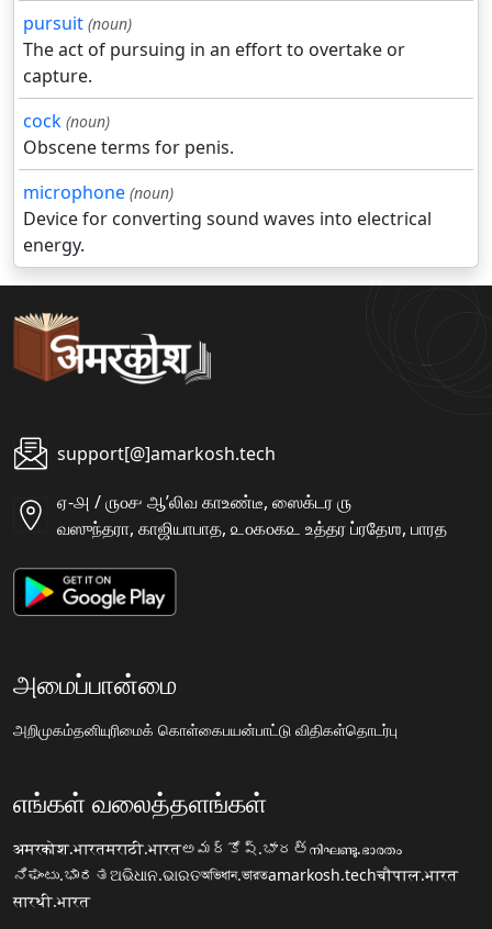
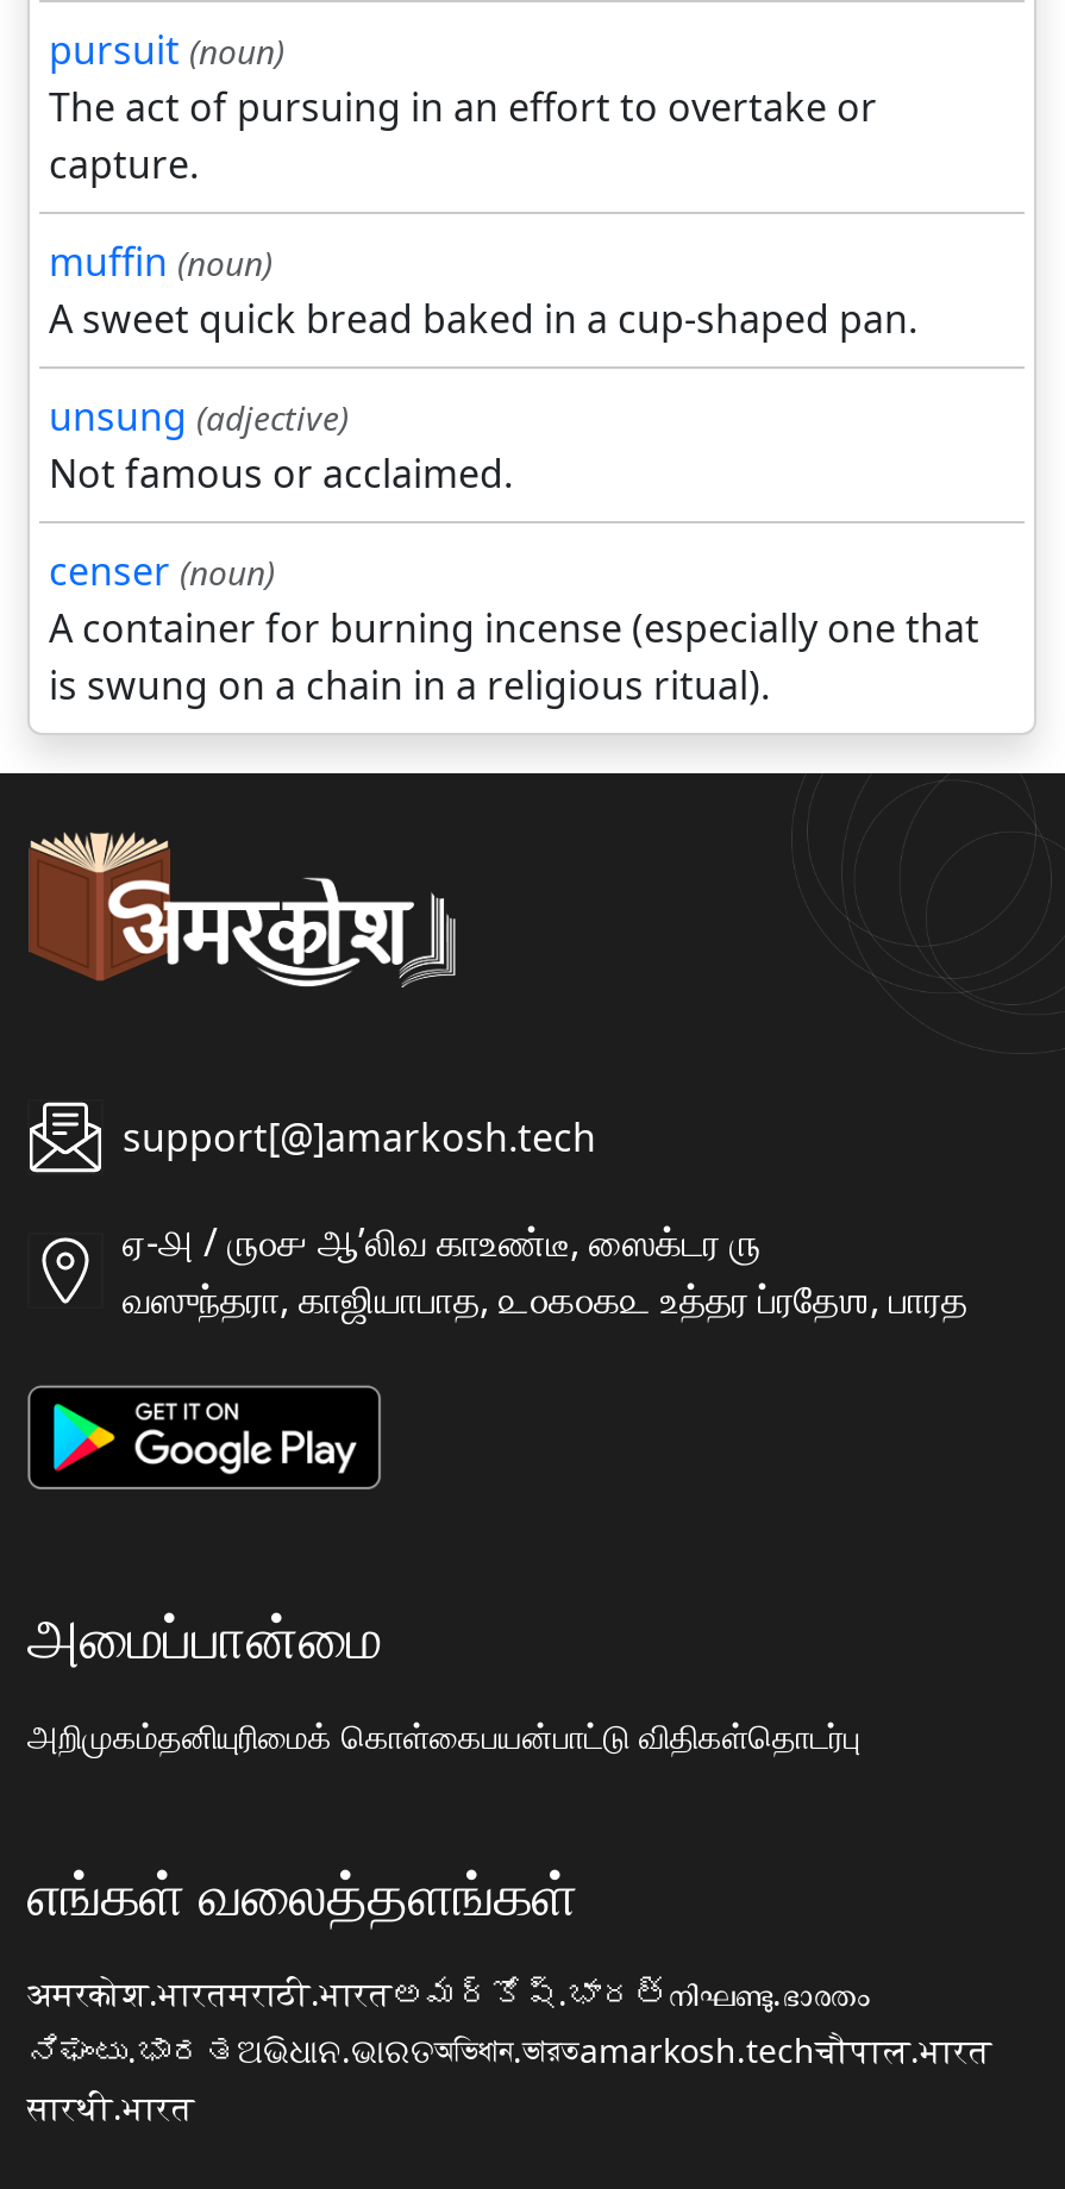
- cock (noun)
- Obscene terms for penis.
- microphone (noun)
- Device for converting sound waves into electrical
- energy.
+ muffin (noun)
+ A sweet quick bread baked in a cup-shaped pan.
+ unsung (adjective)
+ Not famous or acclaimed.
+ censer (noun)
+ A container for burning incense (especially one that
+ is swung on a chain in a religious ritual).
